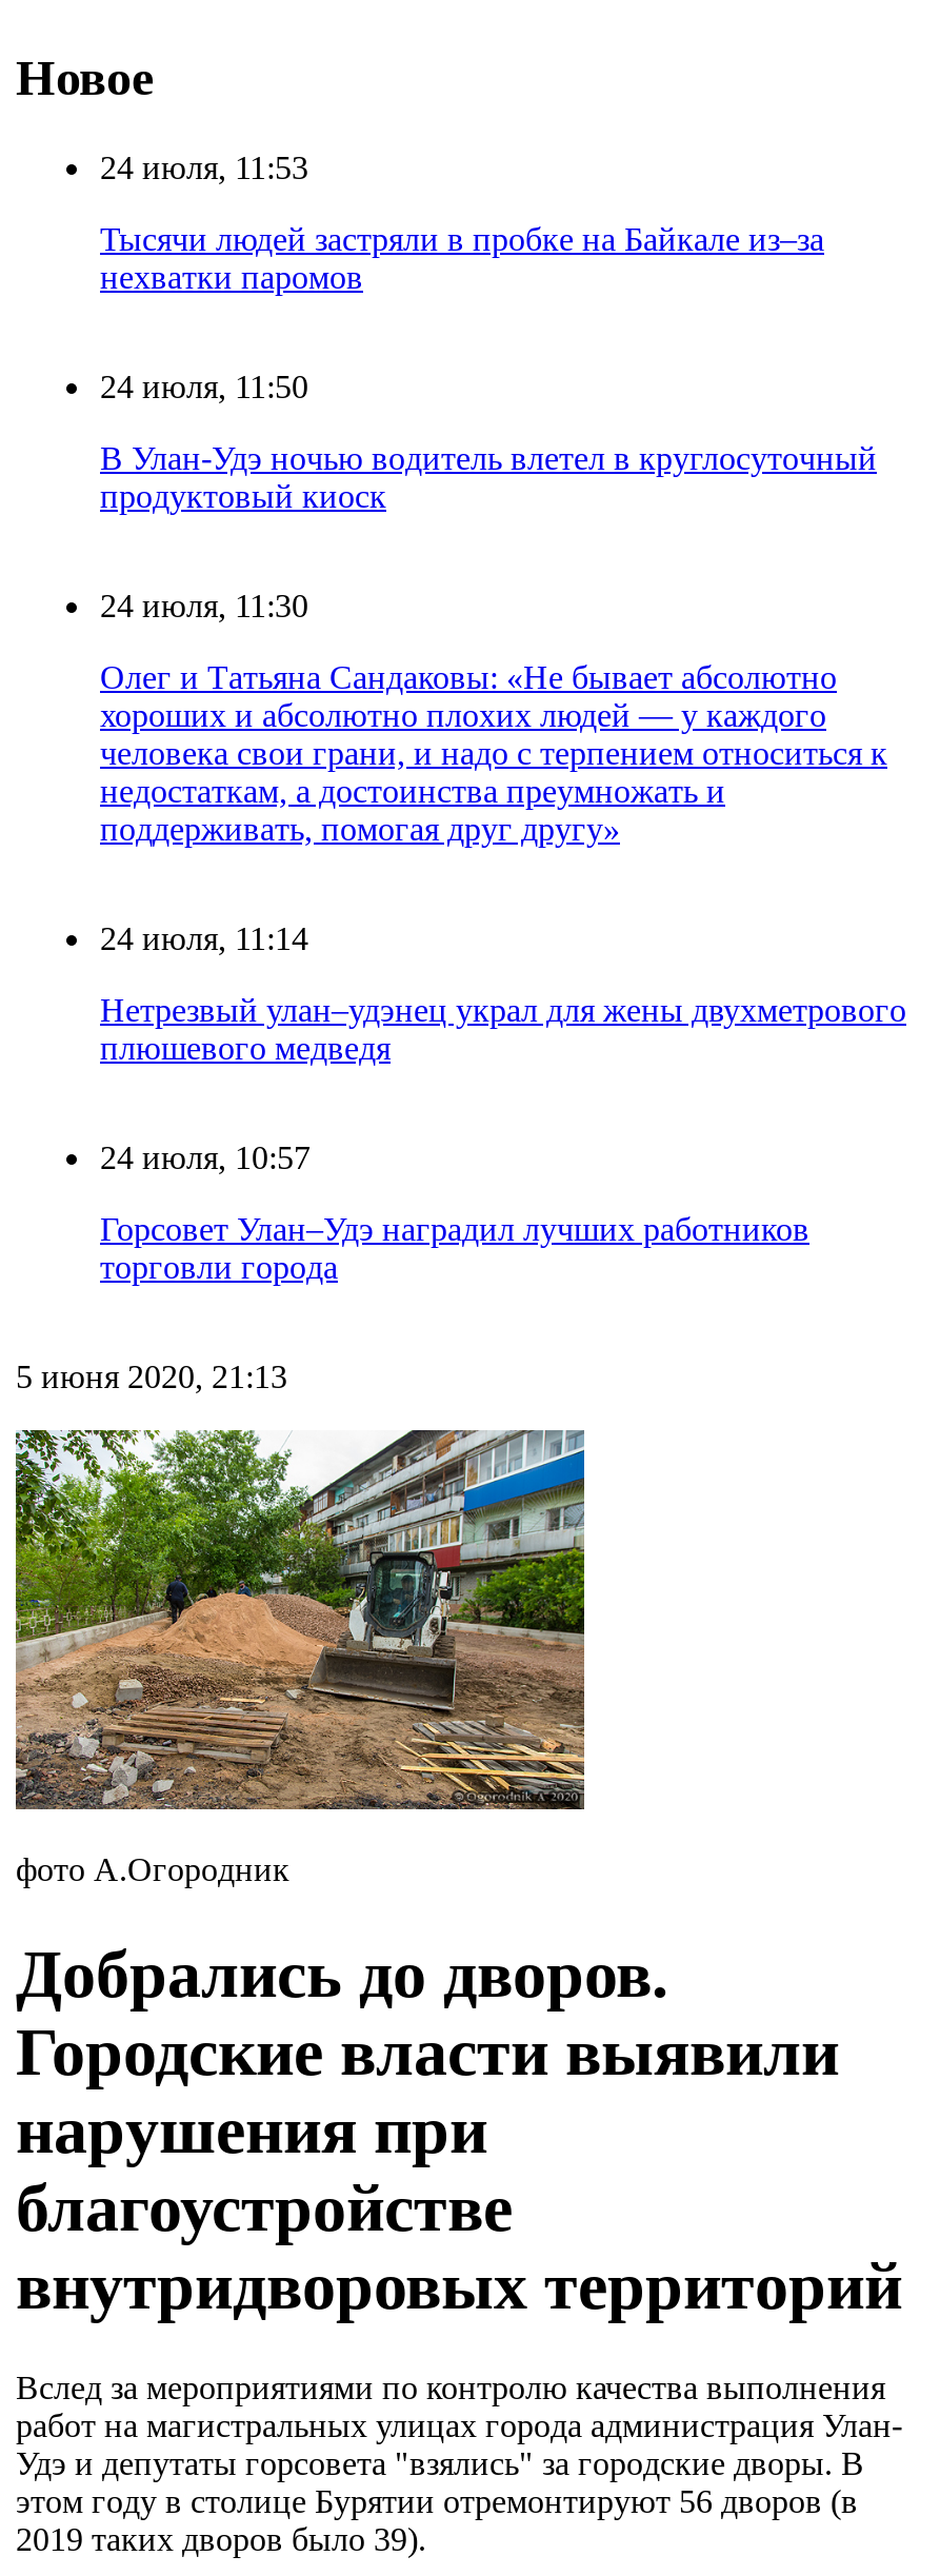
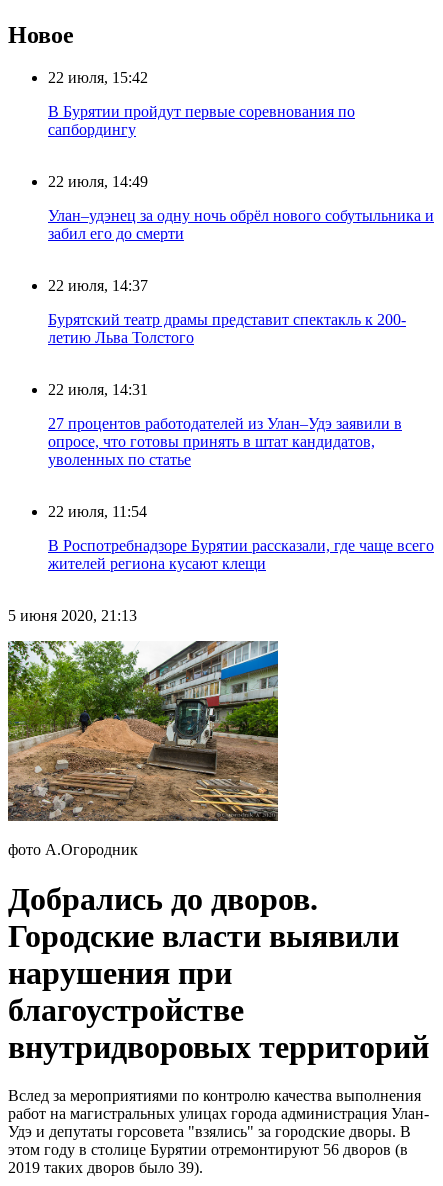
- 24 июля, 11:53
+ 22 июля, 15:42

- Тысячи людей застряли в пробке на Байкале из–за
- нехватки паромов
+ В Бурятии пройдут первые соревнования по
+ сапбордингу

- 24 июля, 11:50
+ 22 июля, 14:49

- В Улан-Удэ ночью водитель влетел в круглосуточный
- продуктовый киоск
+ Улан–удэнец за одну ночь обрёл нового собутыльника и
+ забил его до смерти

- 24 июля, 11:30
+ 22 июля, 14:37

- Олег и Татьяна Сандаковы: «Не бывает абсолютно
- хороших и абсолютно плохих людей — у каждого
- человека свои грани, и надо с терпением относиться к
- недостаткам, а достоинства преумножать и
- поддерживать, помогая друг другу»
+ Бурятский театр драмы представит спектакль к 200-
+ летию Льва Толстого

- 24 июля, 11:14
+ 22 июля, 14:31

- Нетрезвый улан–удэнец украл для жены двухметрового
- плюшевого медведя
+ 27 процентов работодателей из Улан–Удэ заявили в
+ опросе, что готовы принять в штат кандидатов,
+ уволенных по статье

- 24 июля, 10:57
+ 22 июля, 11:54

- Горсовет Улан–Удэ наградил лучших работников
- торговли города
+ В Роспотребнадзоре Бурятии рассказали, где чаще всего
+ жителей региона кусают клещи
